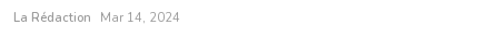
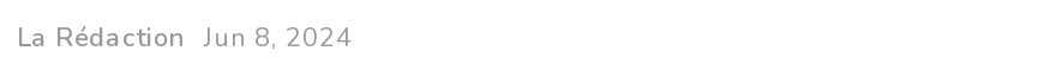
- La Rédaction Mar 14, 2024
+ La Rédaction Jun 8, 2024
